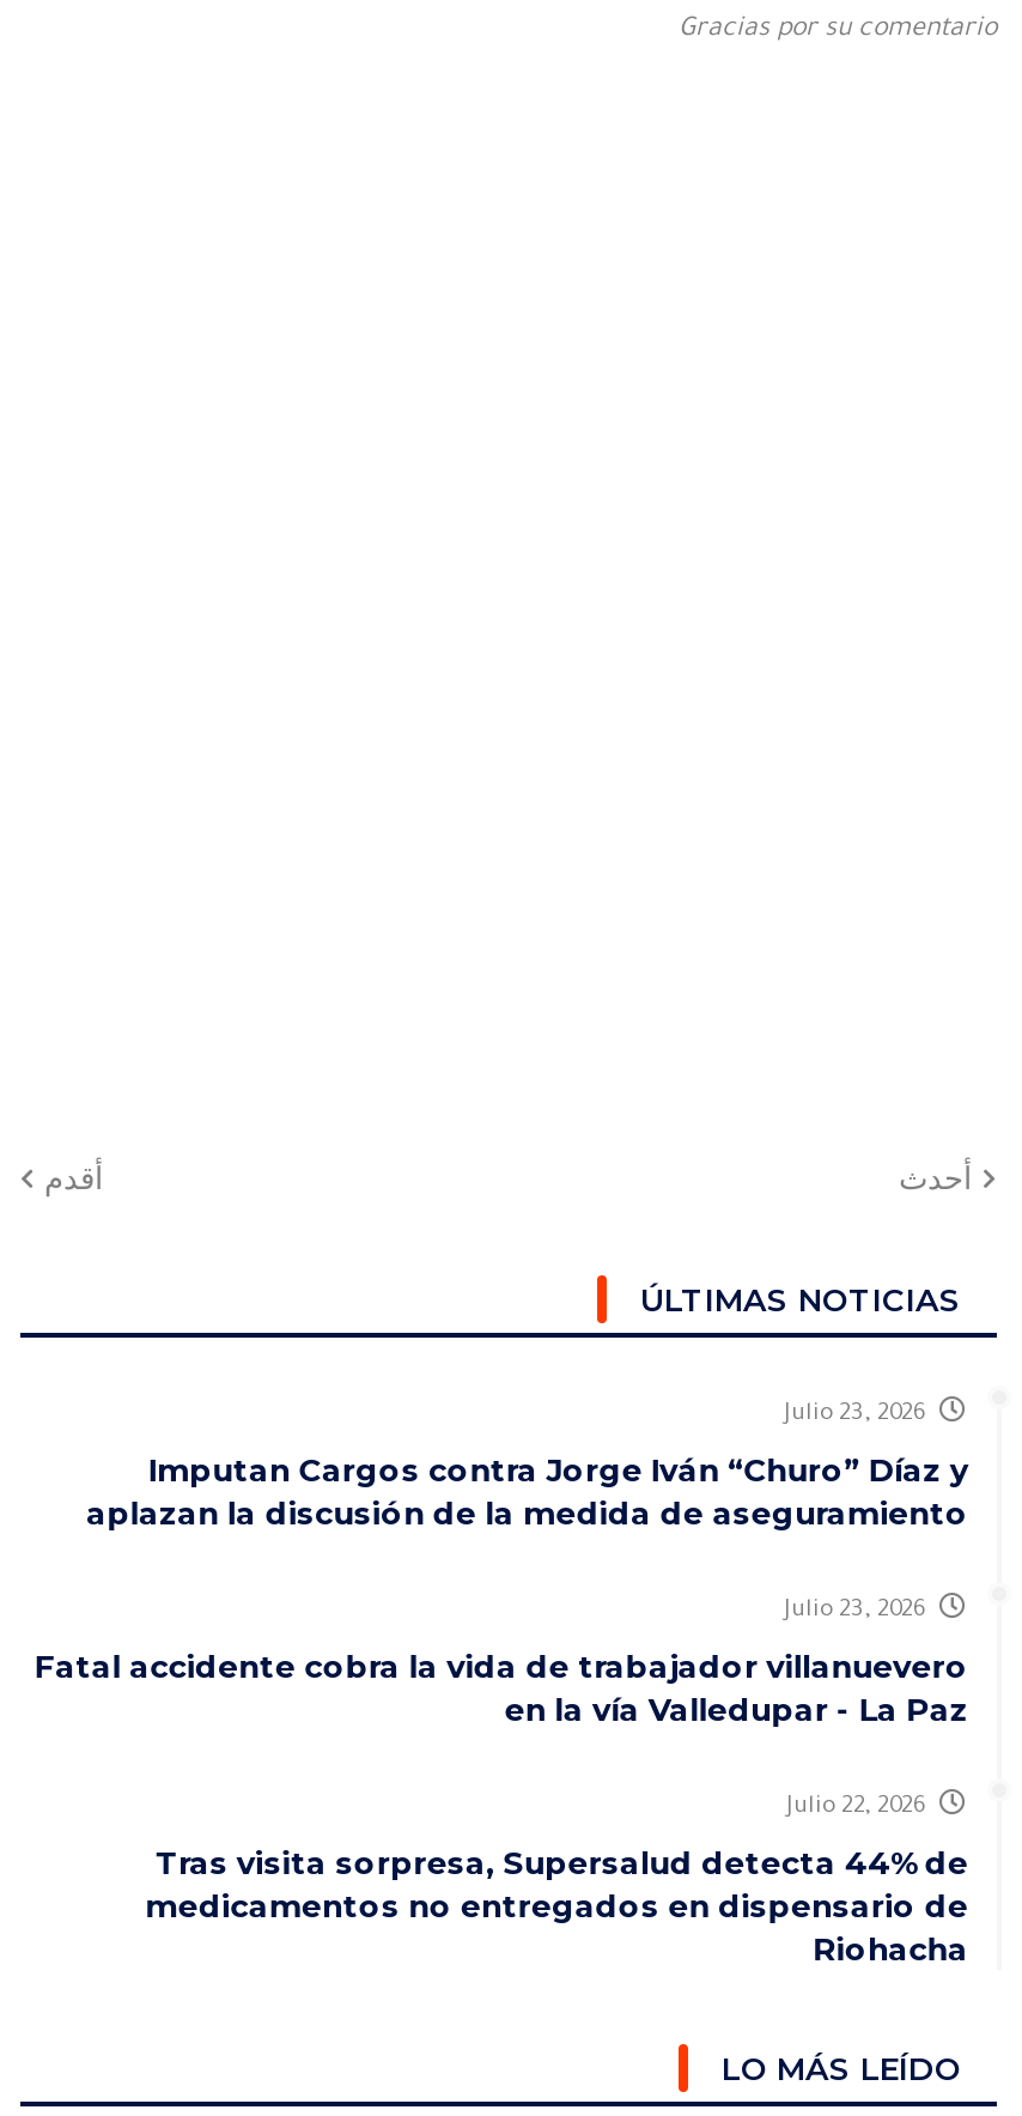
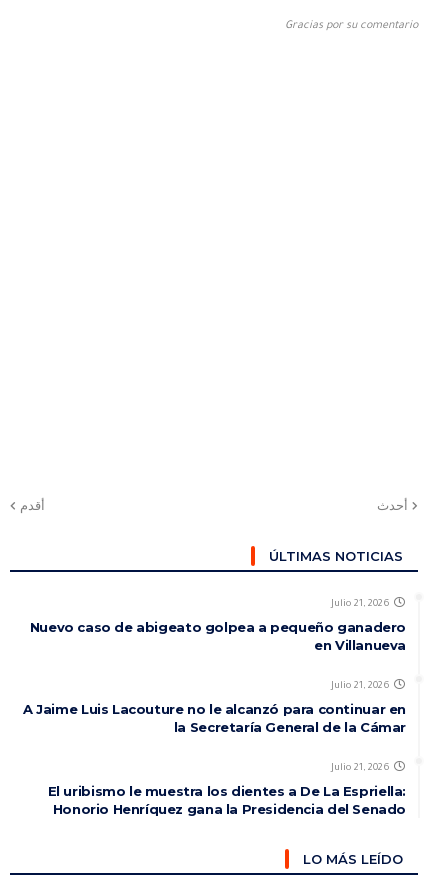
- Julio 23, 2026
+ Julio 21, 2026

- Imputan Cargos contra Jorge Iván “Churo” Díaz y
- aplazan la discusión de la medida de aseguramiento
+ Nuevo caso de abigeato golpea a pequeño ganadero
+ en Villanueva

- Julio 23, 2026
+ Julio 21, 2026

- Fatal accidente cobra la vida de trabajador villanuevero
- en la vía Valledupar - La Paz
+ A Jaime Luis Lacouture no le alcanzó para continuar en
+ la Secretaría General de la Cámar

- Julio 22, 2026
+ Julio 21, 2026

- Tras visita sorpresa, Supersalud detecta 44% de
- medicamentos no entregados en dispensario de
- Riohacha
+ El uribismo le muestra los dientes a De La Espriella:
+ Honorio Henríquez gana la Presidencia del Senado
